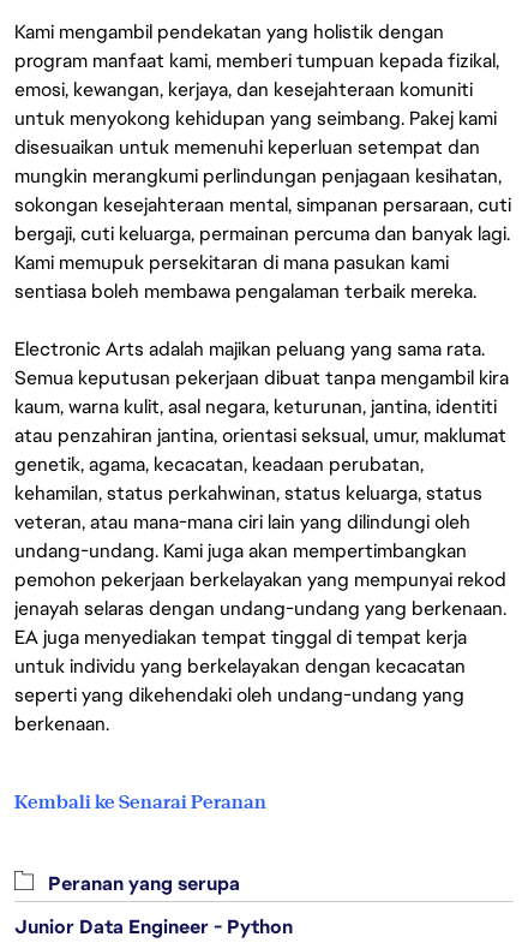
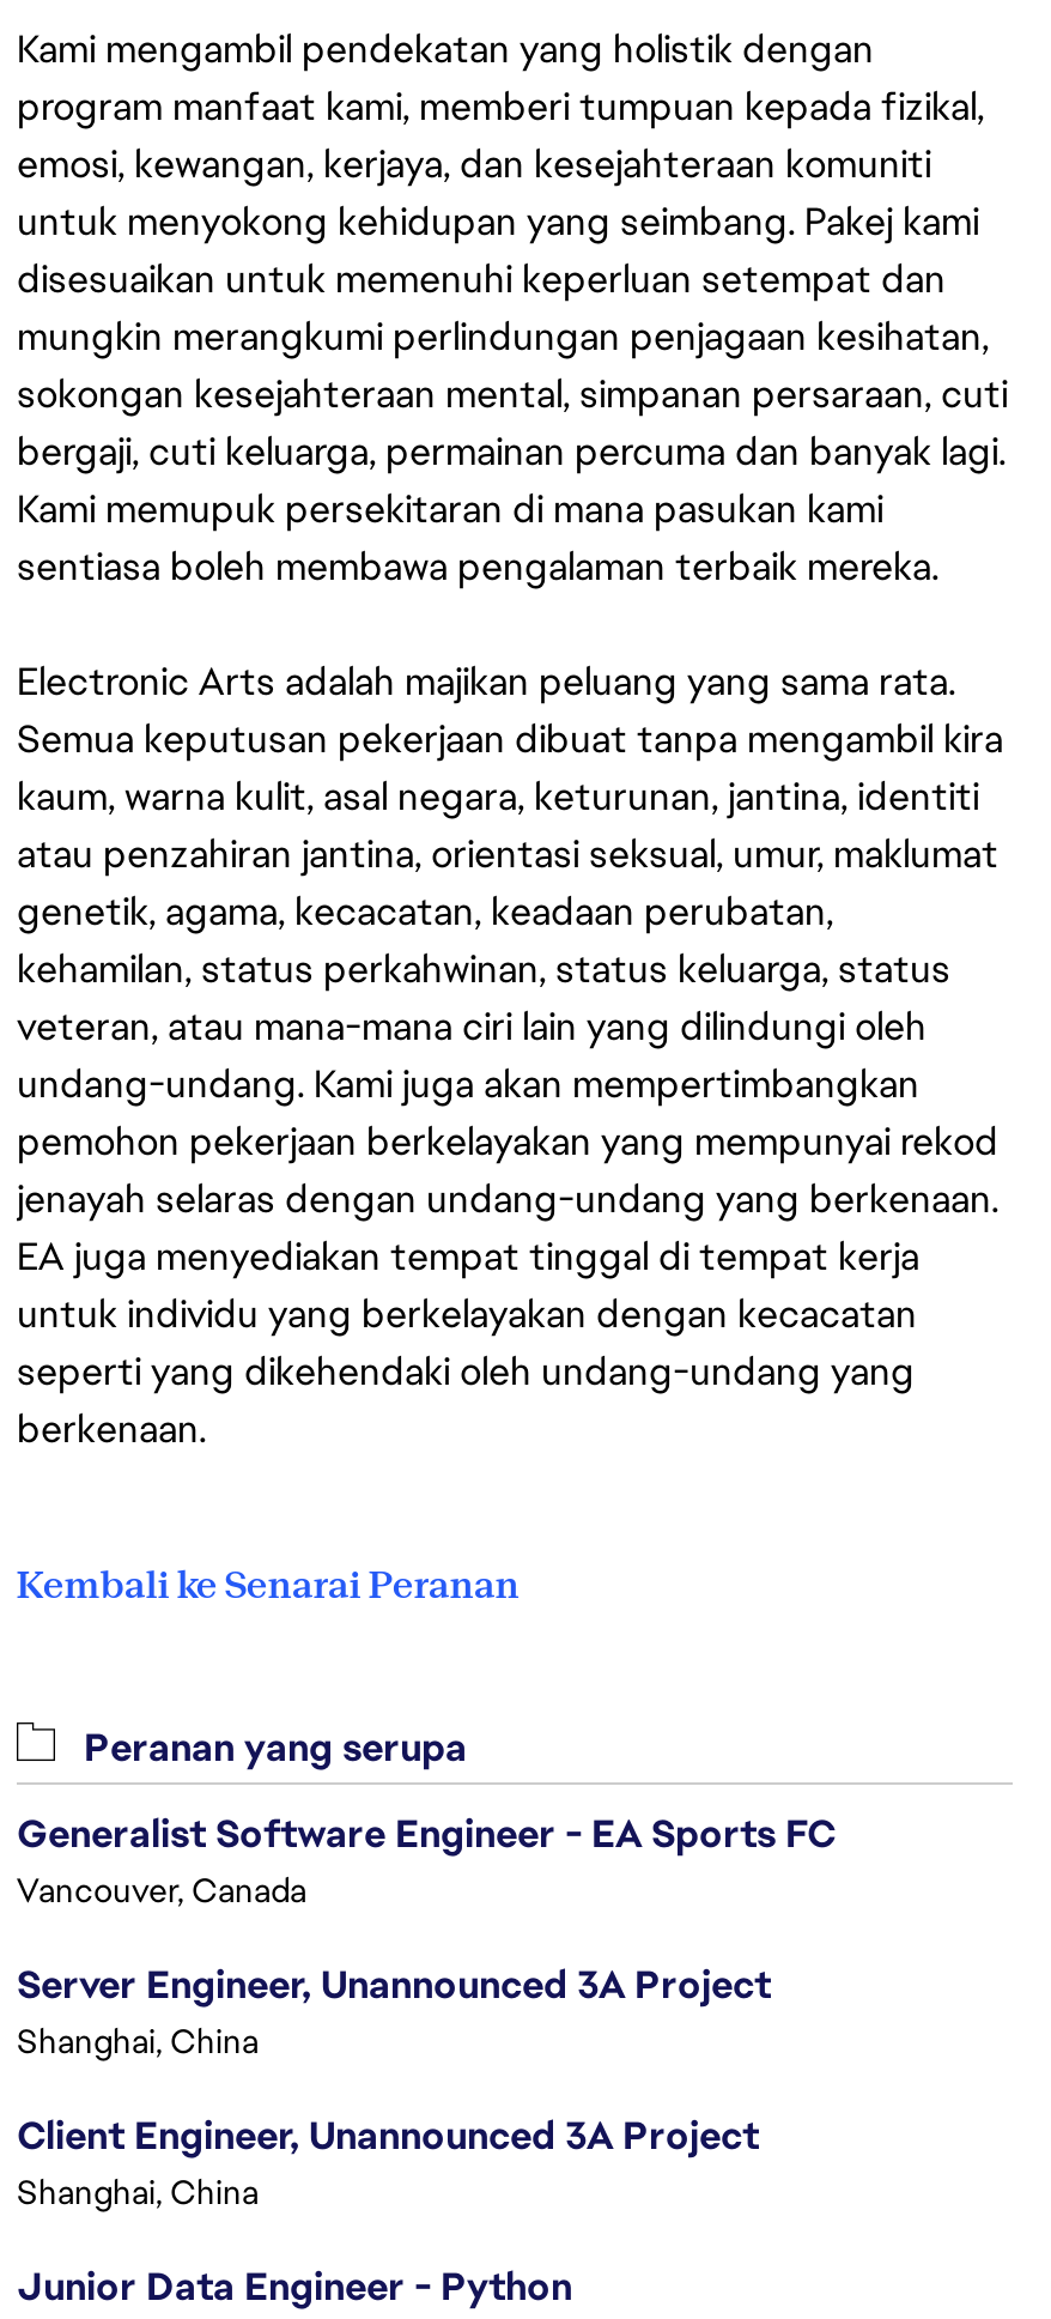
+ Generalist Software Engineer - EA Sports FC
+ Vancouver, Canada
+ Server Engineer, Unannounced 3A Project
+ Shanghai, China
+ Client Engineer, Unannounced 3A Project
+ Shanghai, China
